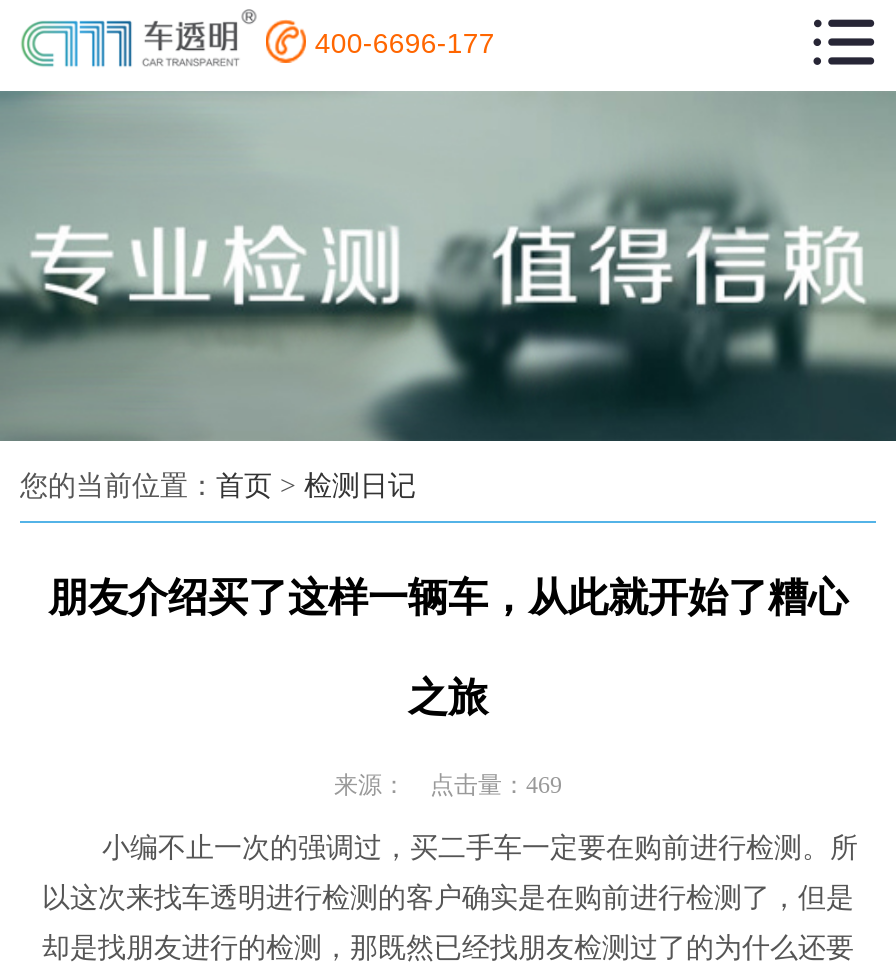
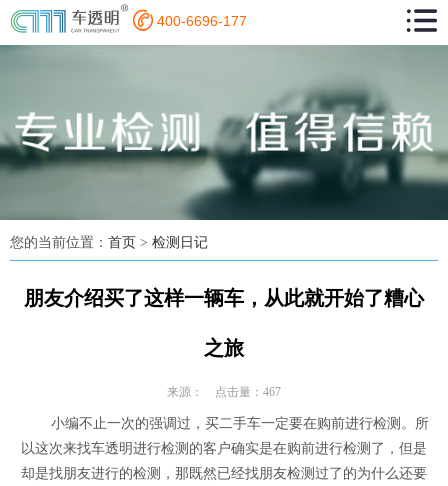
- 来源：点击量：469
+ 来源：点击量：467
